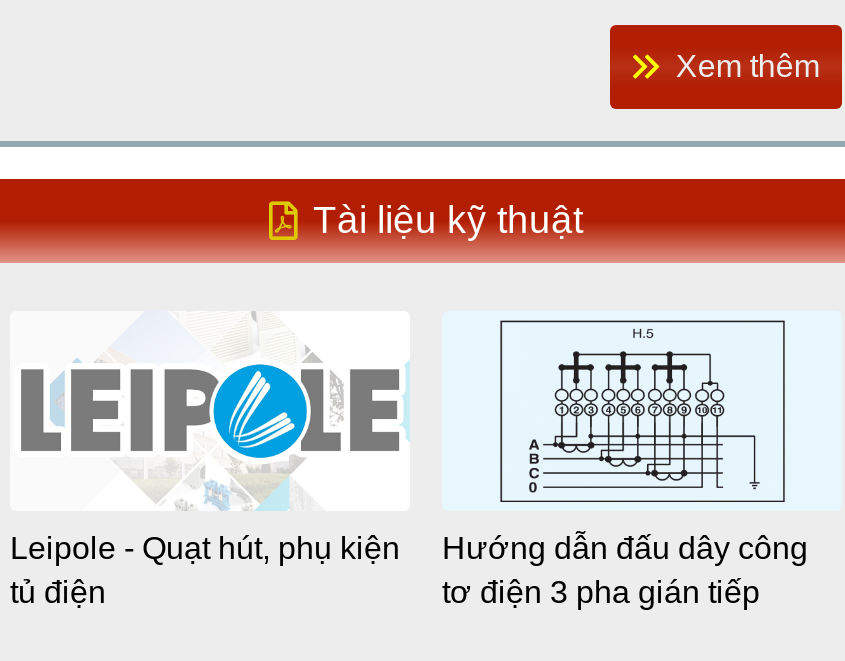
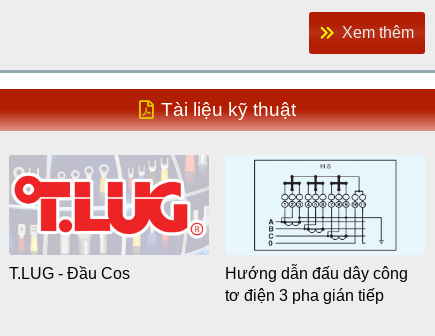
- [image]
- Leipole - Quạt hút, phụ kiện
- tủ điện
+ [image]
+ T.LUG - Đầu Cos
